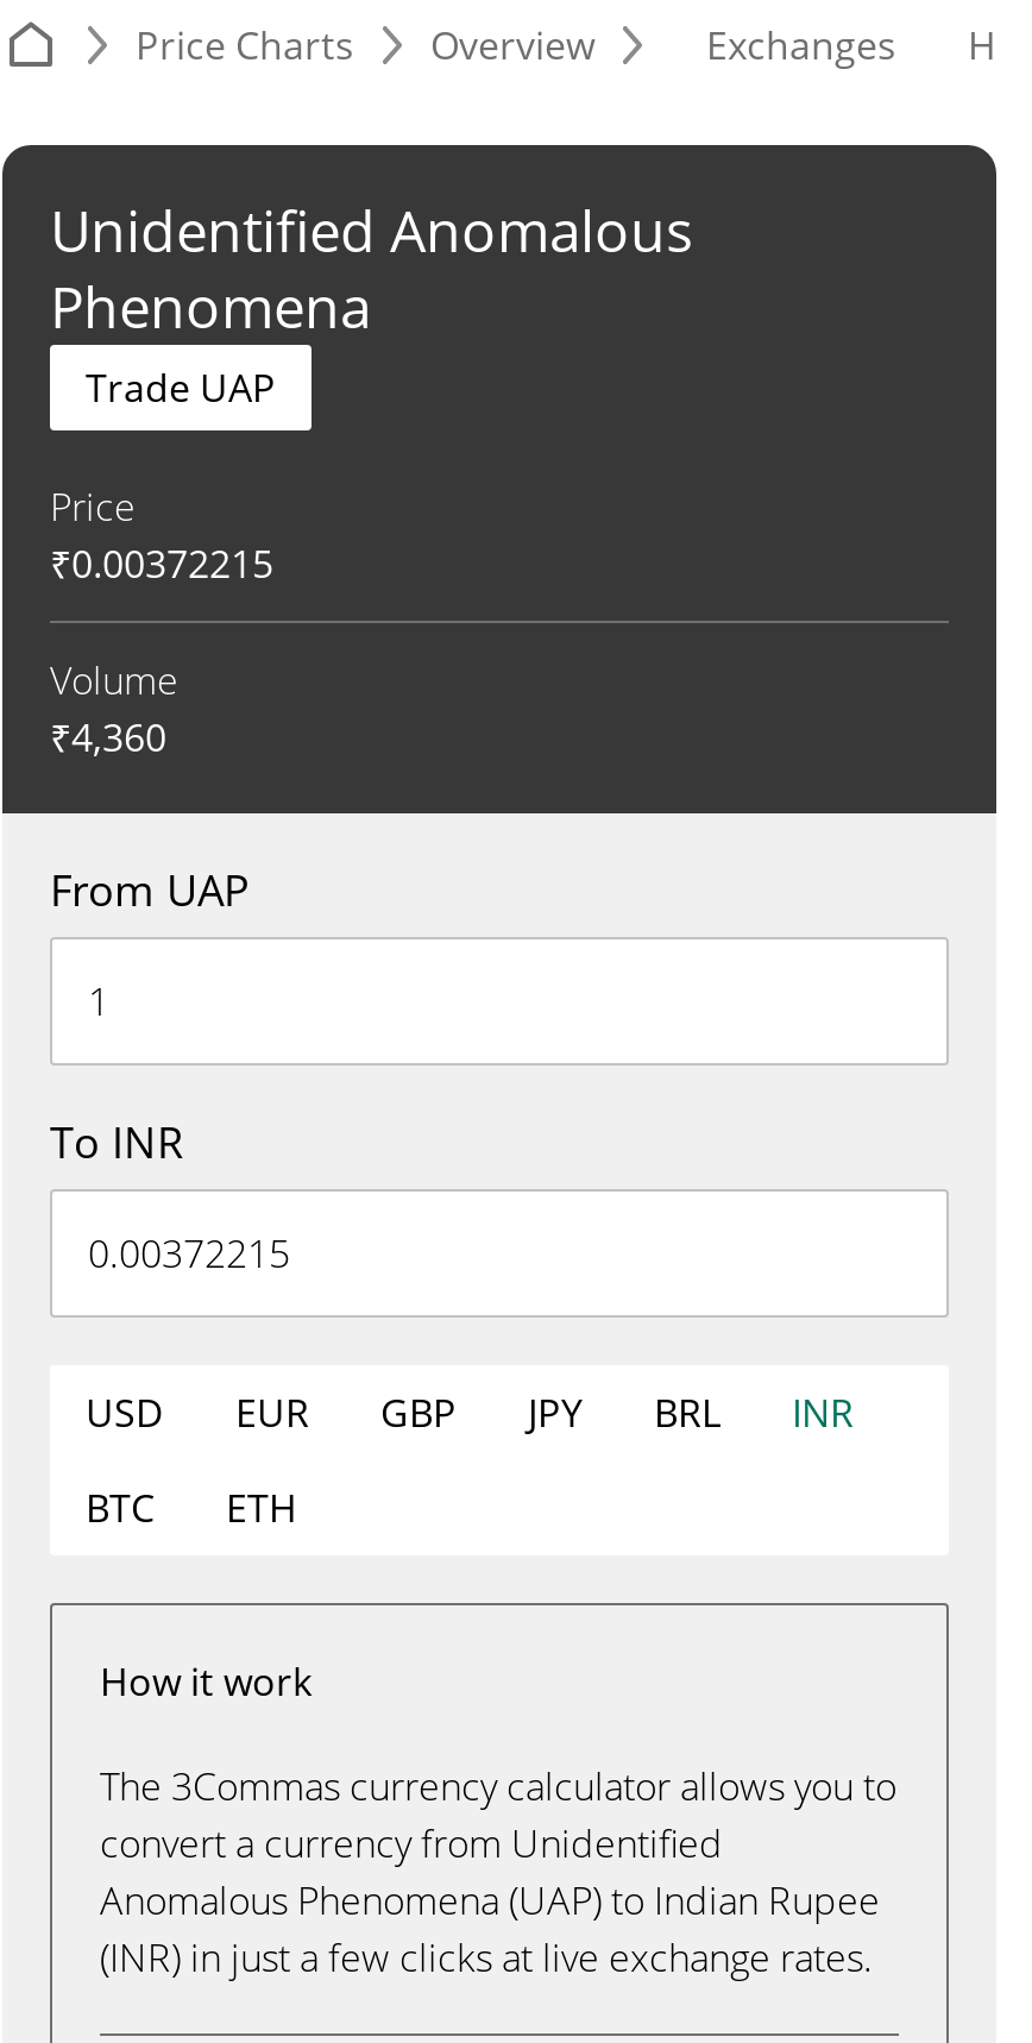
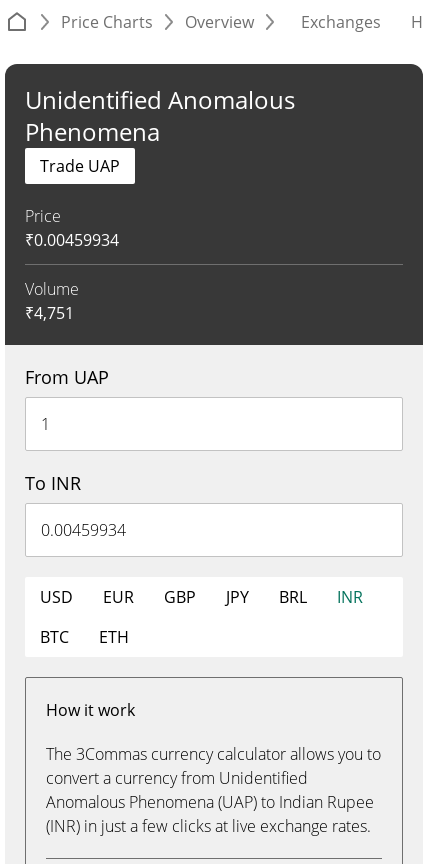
- ₹0.00372215
+ ₹0.00459934

- ₹4,360
+ ₹4,751
